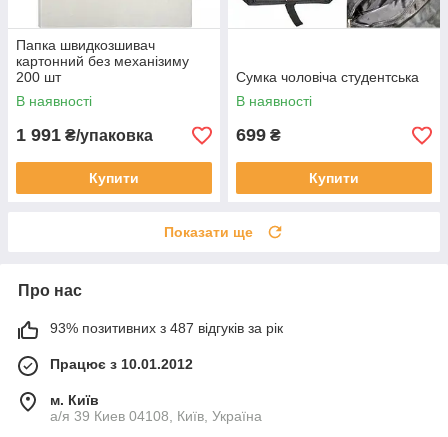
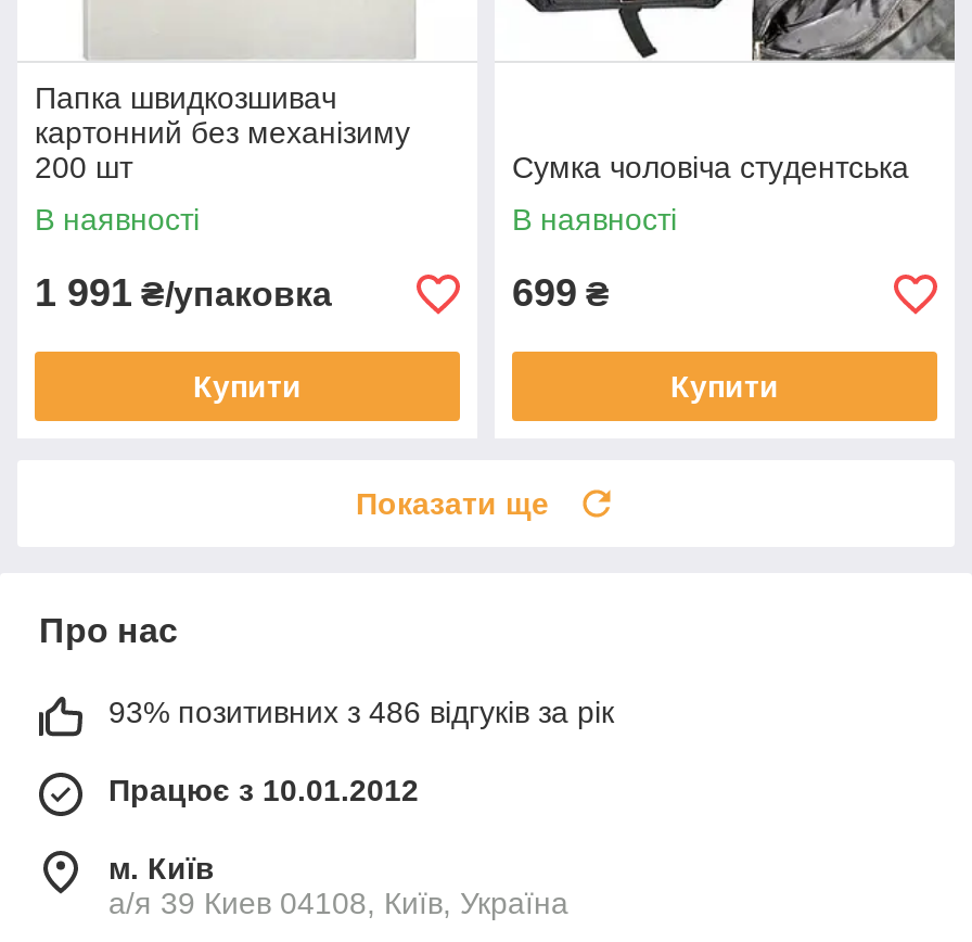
- 93% позитивних з 487 відгуків за рік
+ 93% позитивних з 486 відгуків за рік
